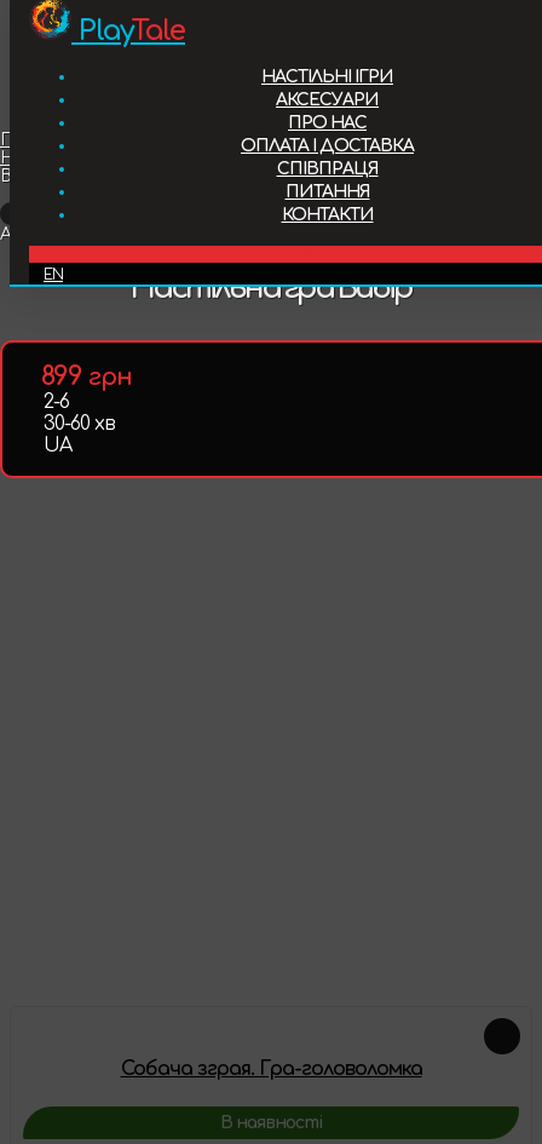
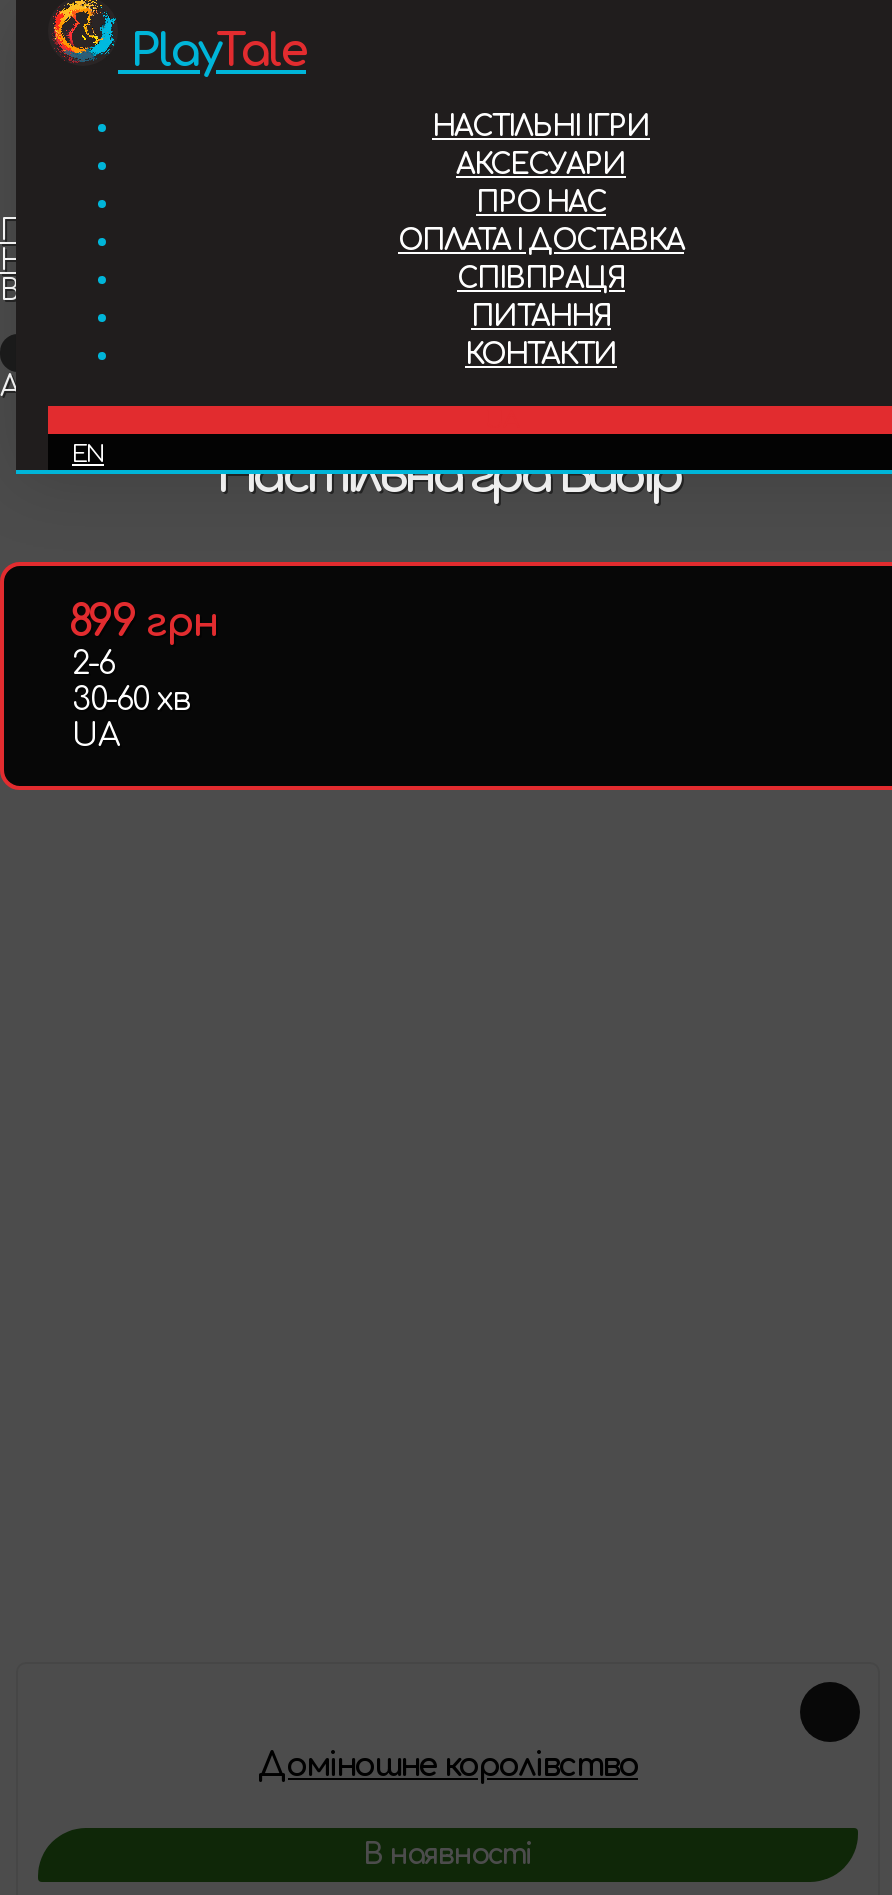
- Собача зграя. Гра-головоломка
+ Доміношне королівство
